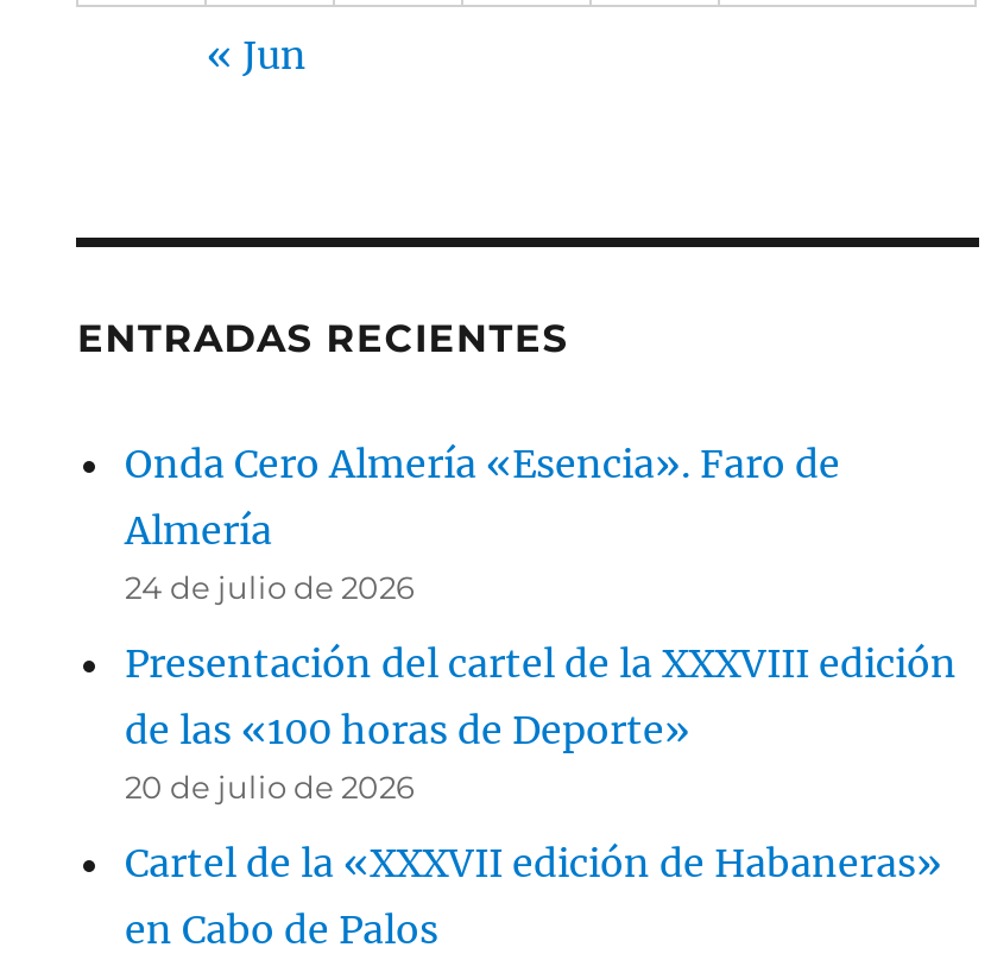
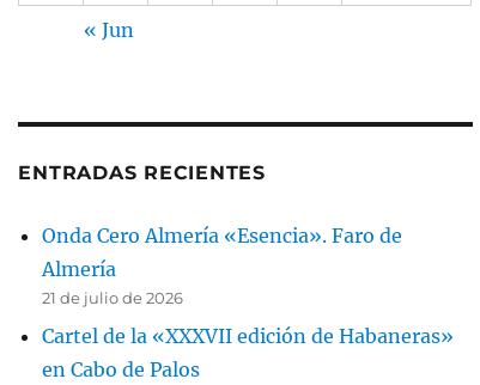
- 24 de julio de 2026
- Presentación del cartel de la XXXVIII edición
- de las «100 horas de Deporte»
- 20 de julio de 2026
+ 21 de julio de 2026
